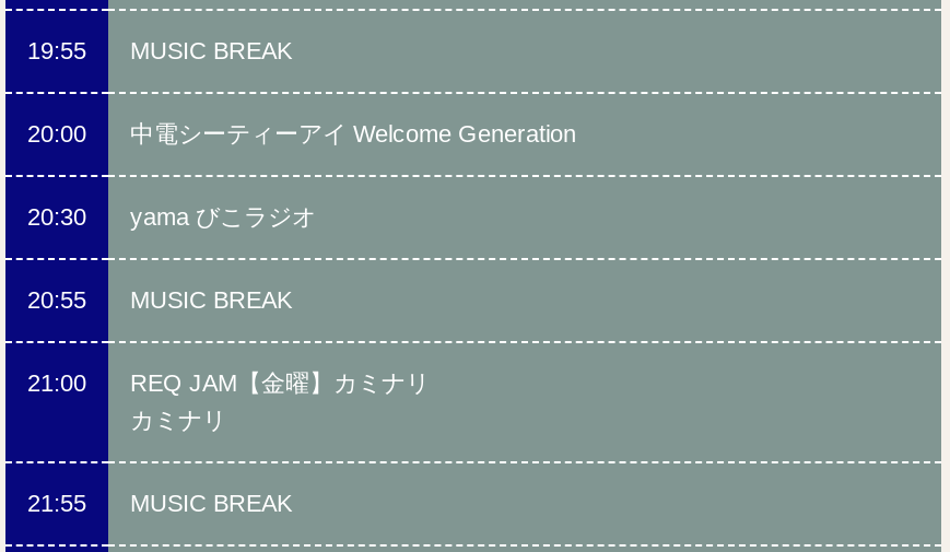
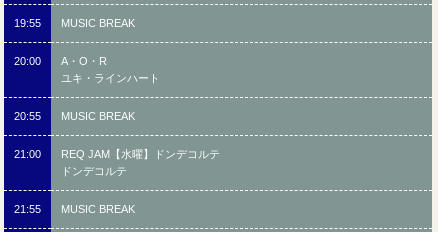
- 中電シーティーアイ Welcome Generation
- 20:30
- yama びこラジオ
+ A・O・R
+ ユキ・ラインハート

- REQ JAM【金曜】カミナリ
- カミナリ
+ REQ JAM【水曜】ドンデコルテ
+ ドンデコルテ
